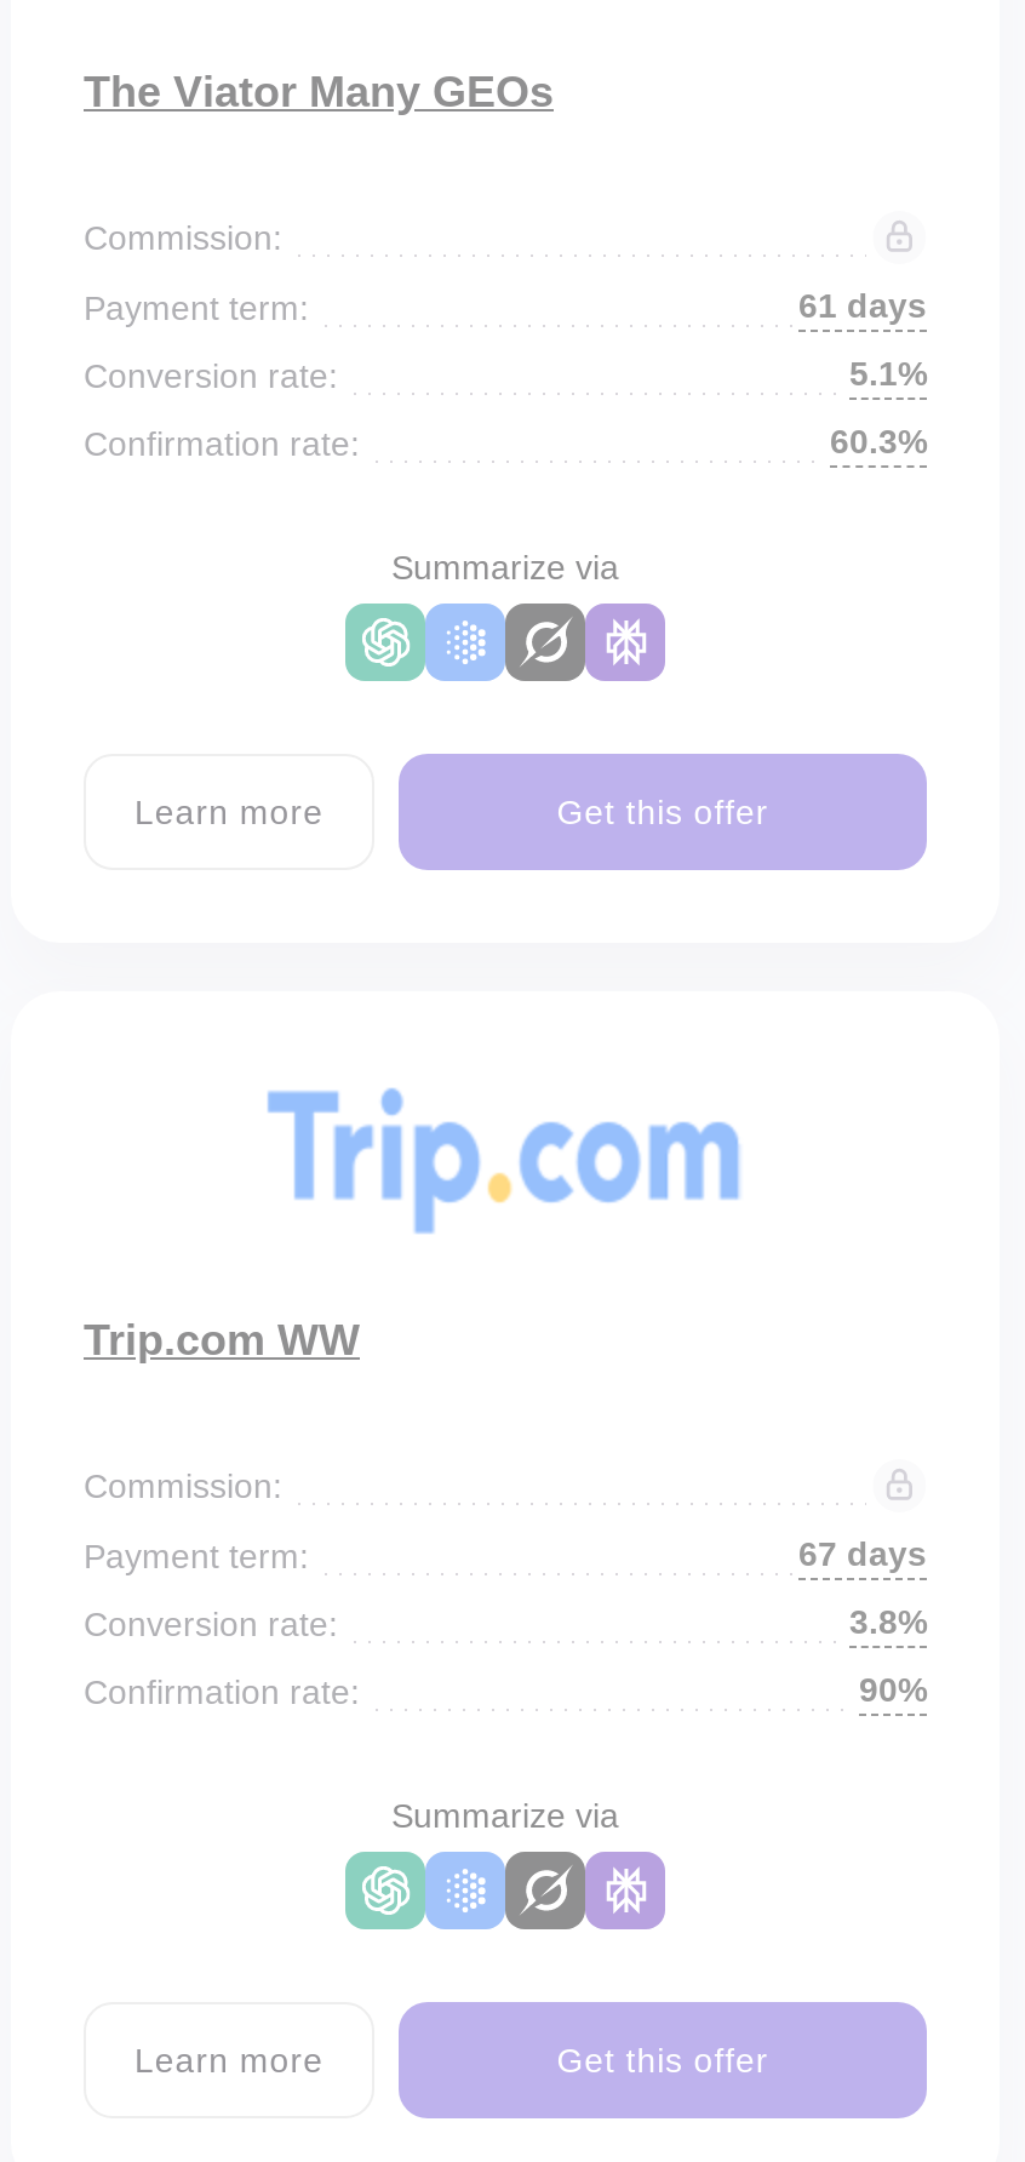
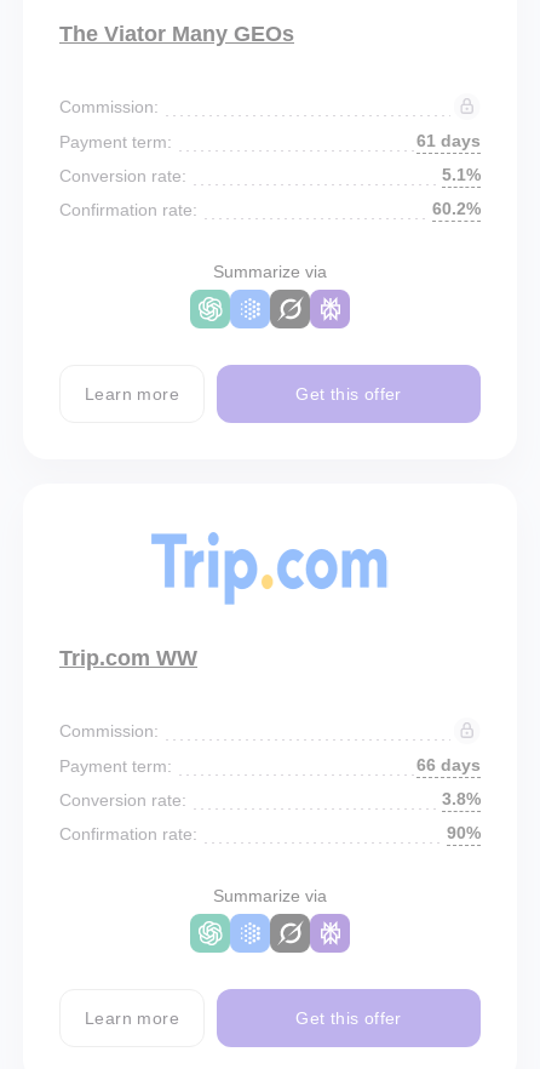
- 60.3%
+ 60.2%

- 67 days
+ 66 days
